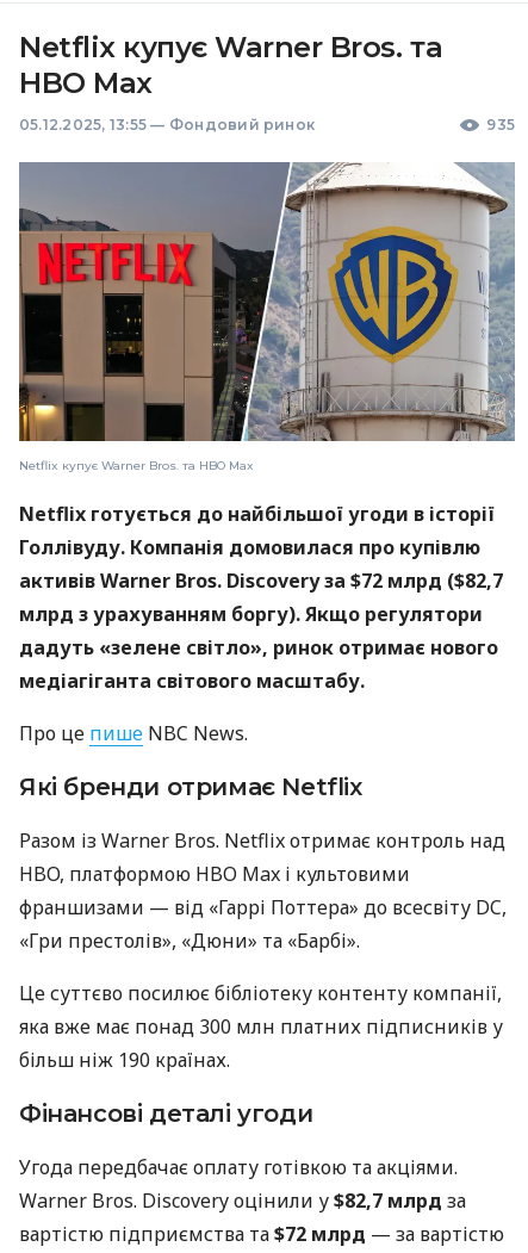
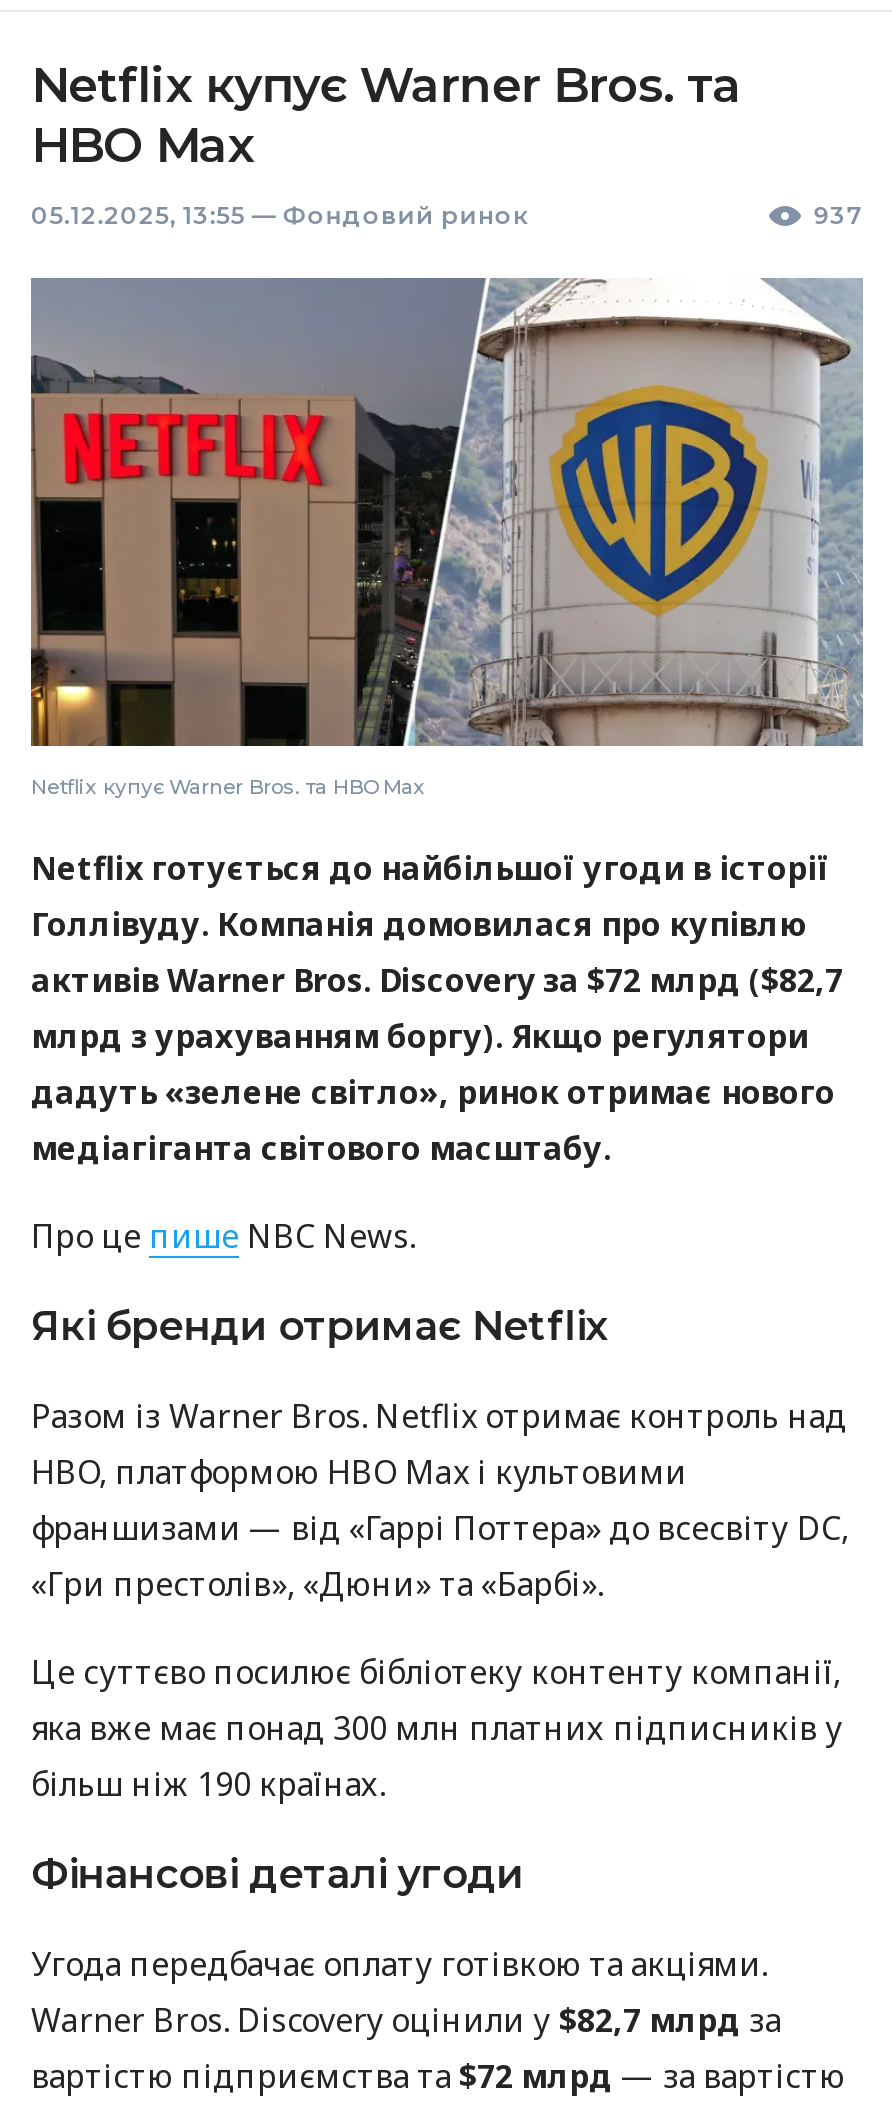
- 935
+ 937
